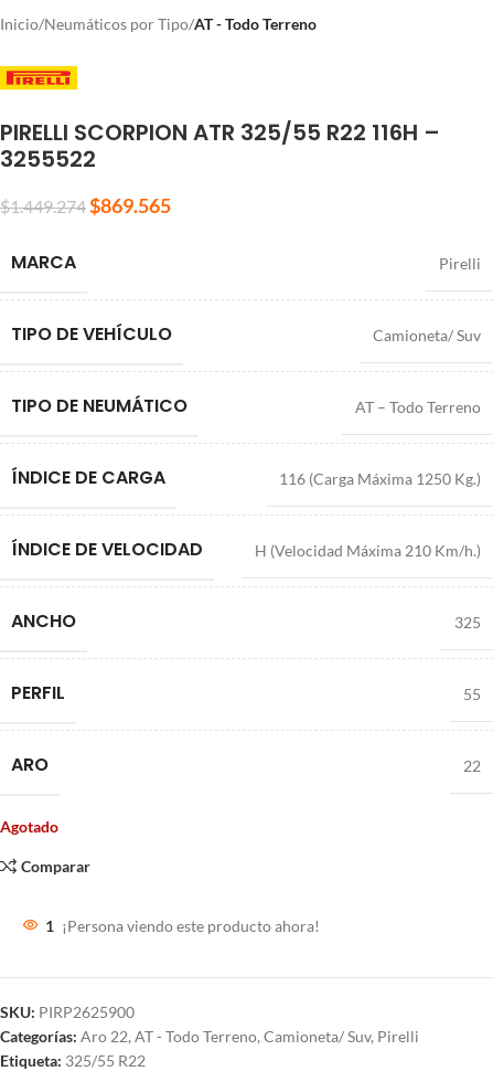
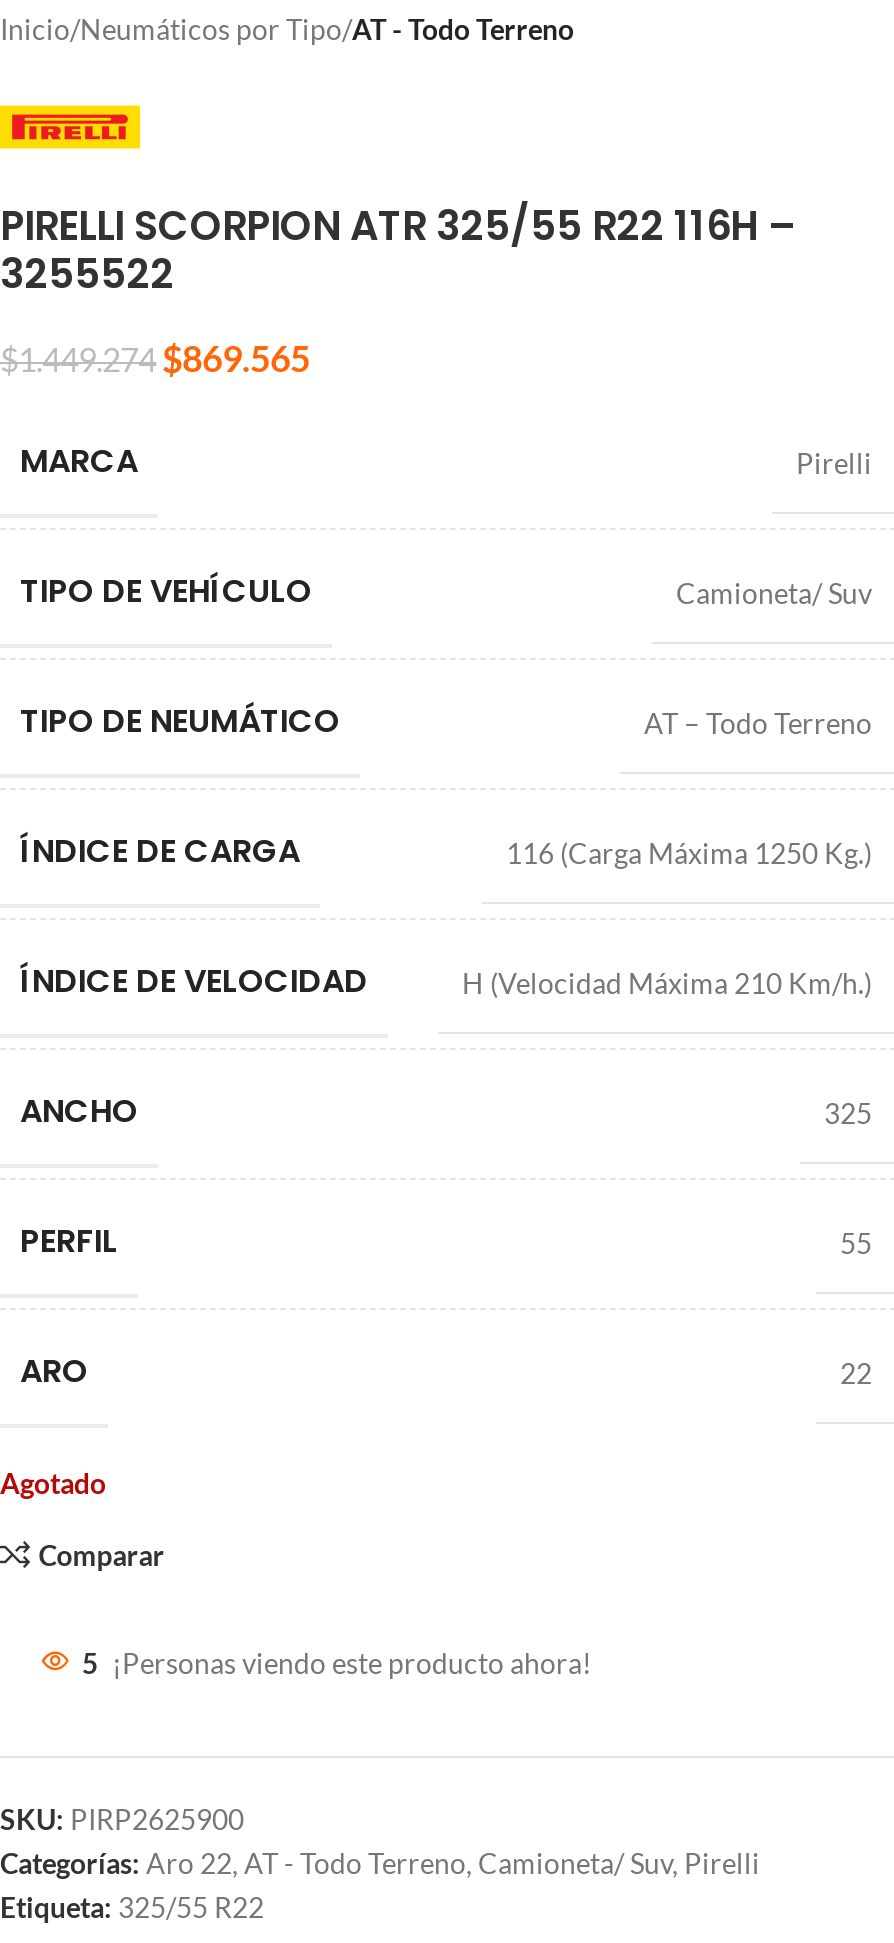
- 1 ¡Persona viendo este producto ahora!
+ 5 ¡Personas viendo este producto ahora!
